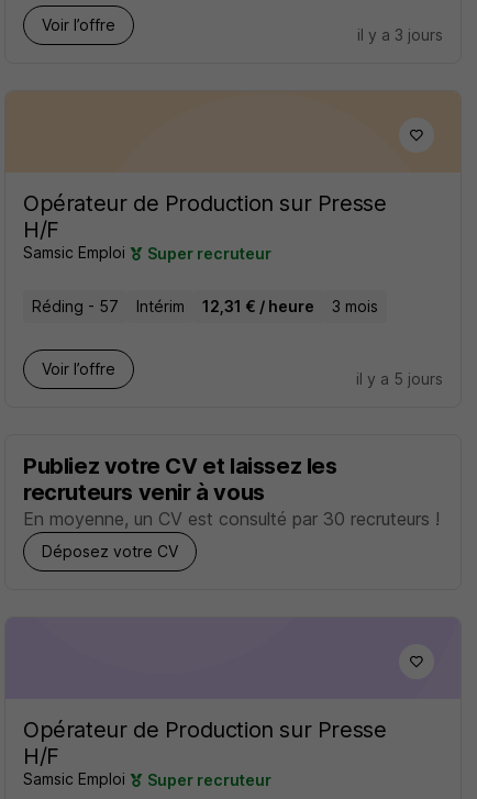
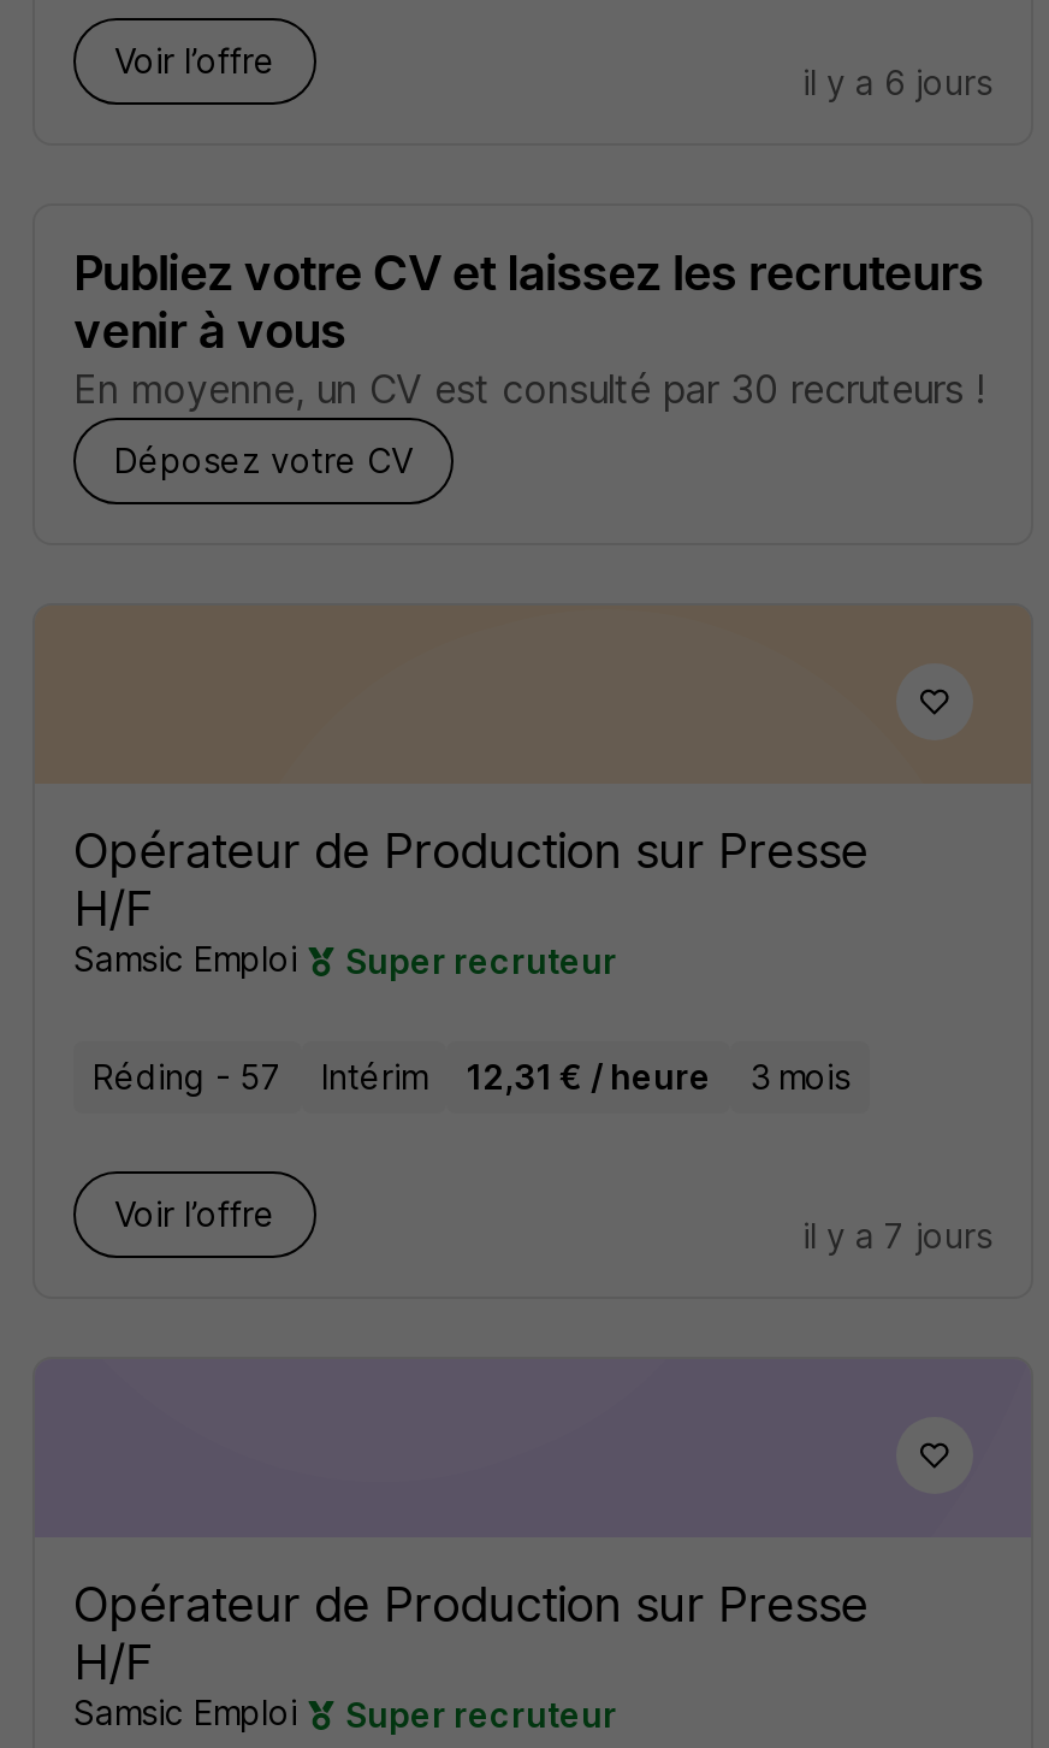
- il y a 3 jours
+ il y a 6 jours
+ Publiez votre CV et laissez les recruteurs
+ venir à vous

moved down: Opérateur de Production sur Presse | H/F | Samsic Emploi | ... | 3 mois | Voir l’offre

- il y a 5 jours
- Publiez votre CV et laissez les
- recruteurs venir à vous
+ il y a 7 jours

moved up: En moyenne, un CV est consulté par 30 recruteurs ! | Déposez votre CV
